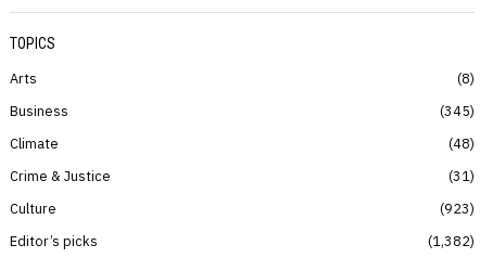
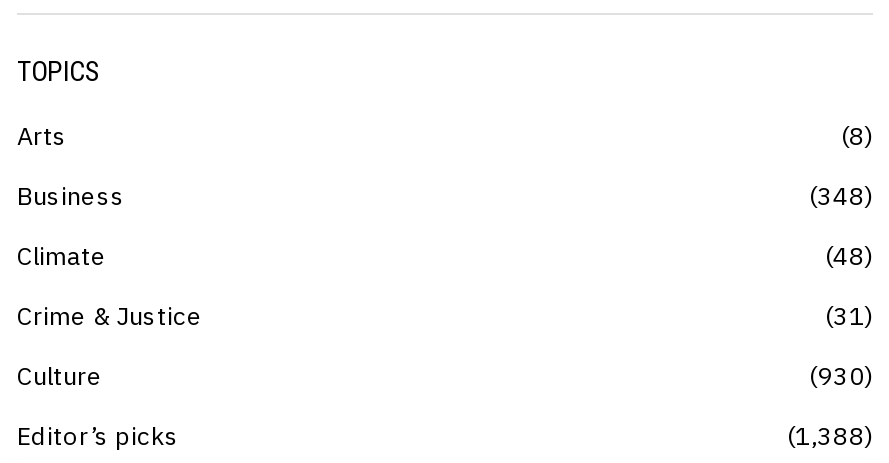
- 345
+ 348

- 923
+ 930

- 1,382
+ 1,388
